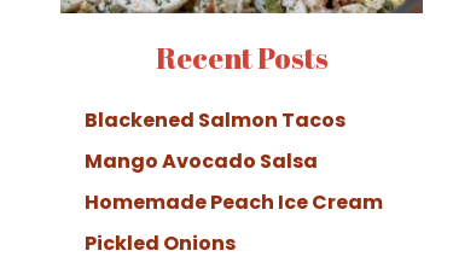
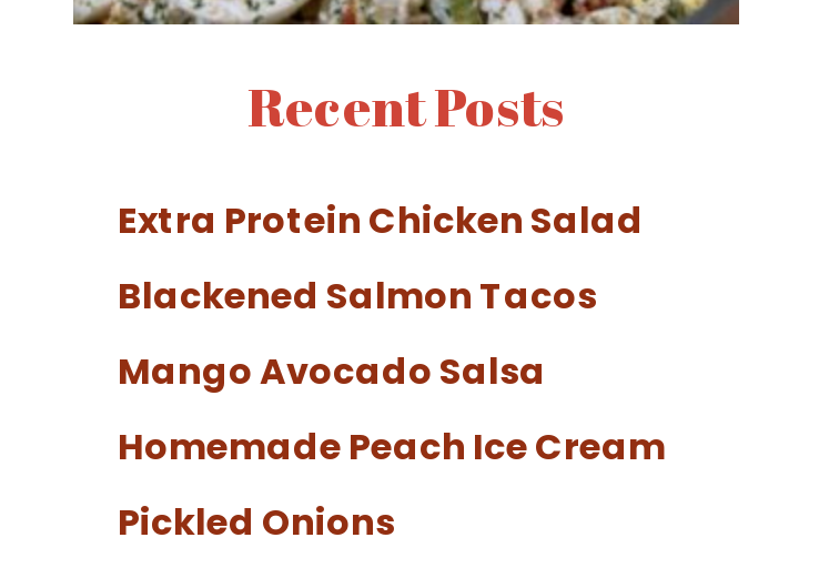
+ Extra Protein Chicken Salad
